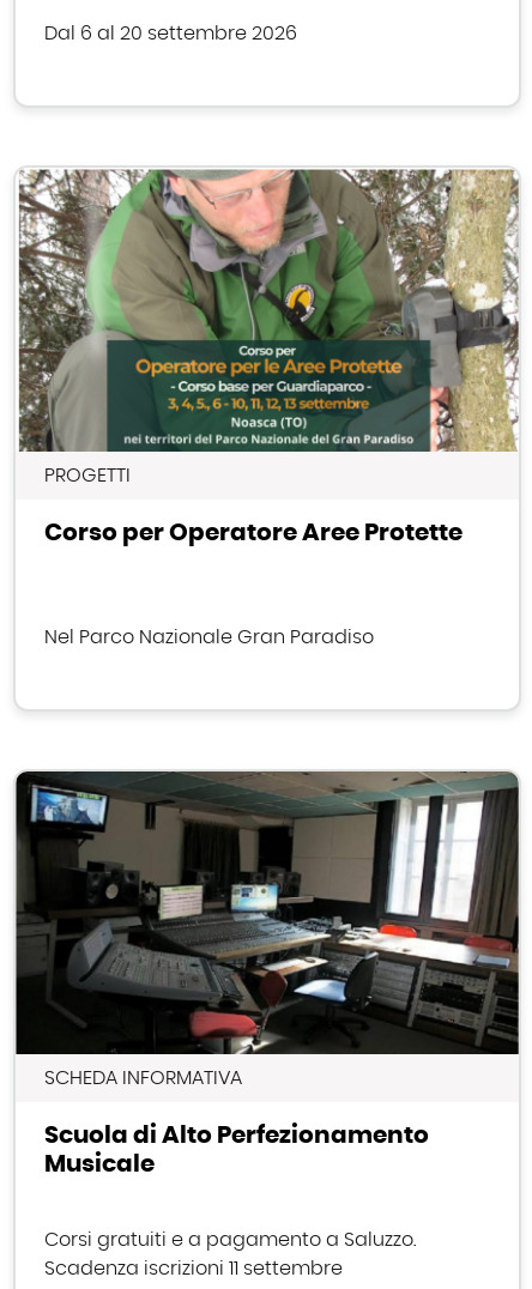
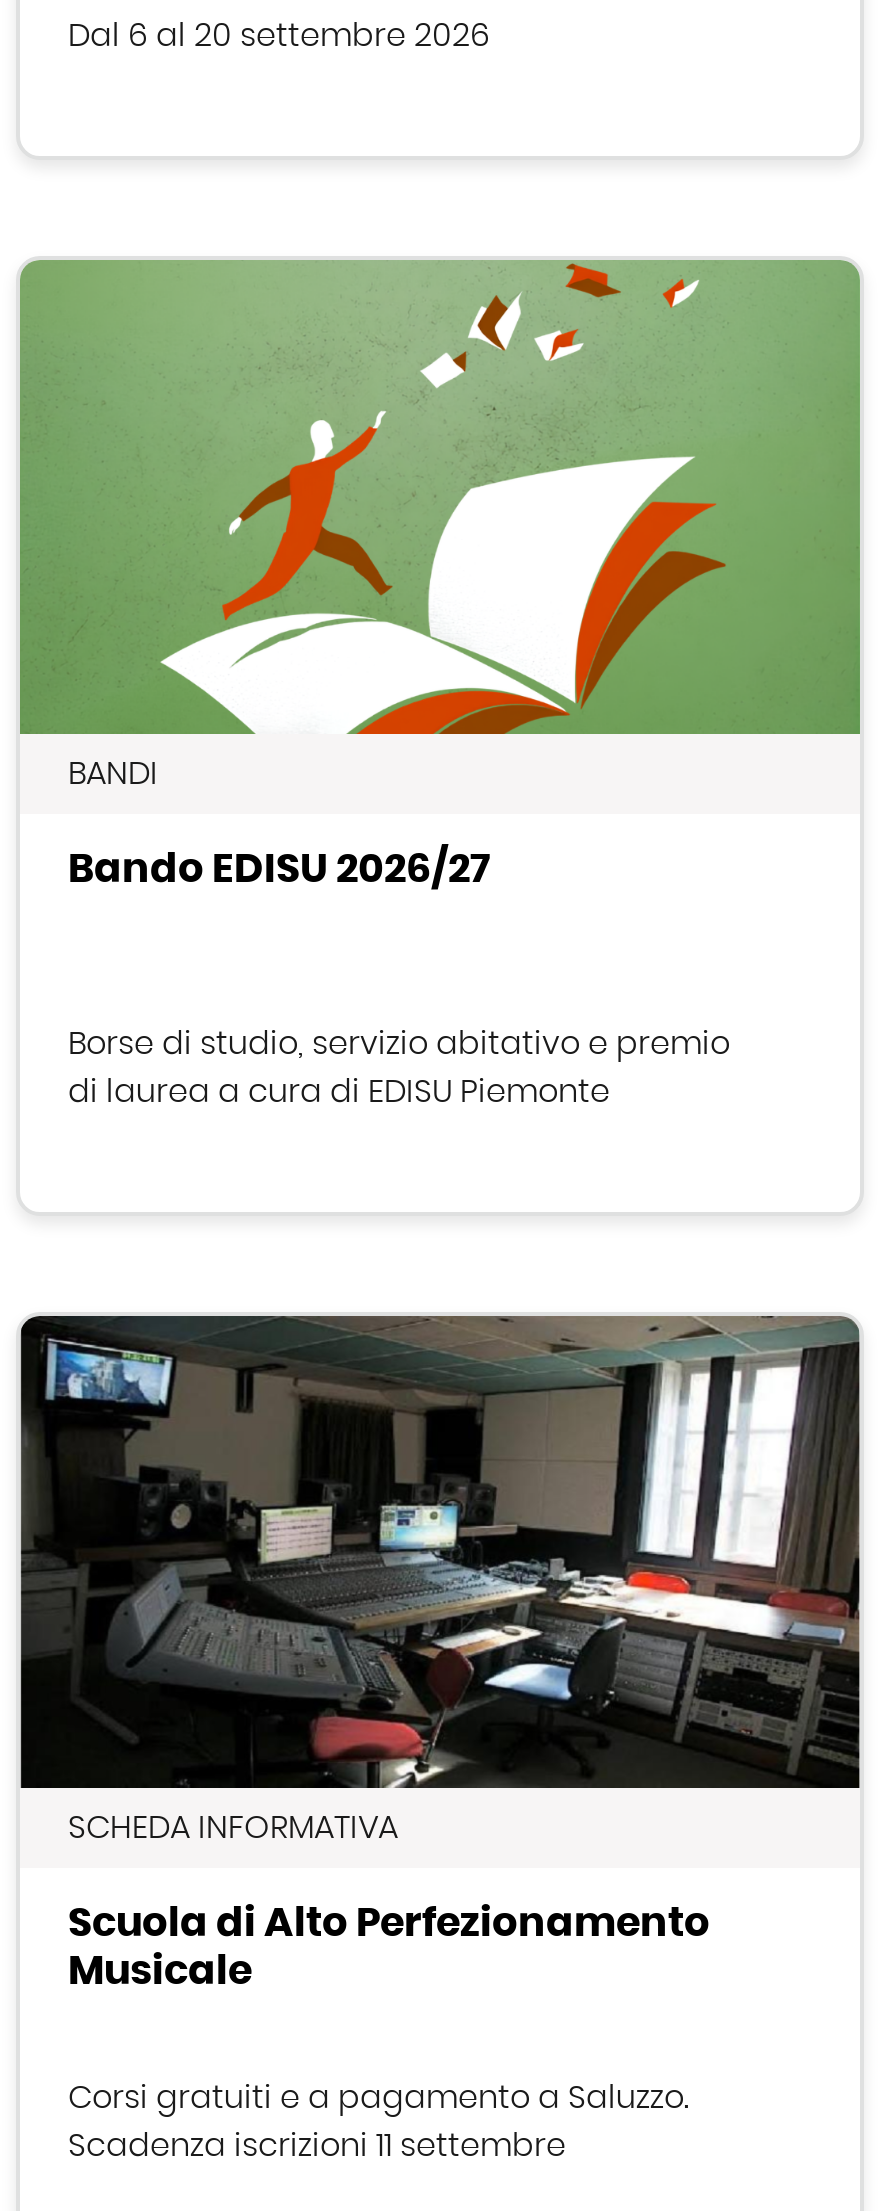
- [image]
- PROGETTI
- Corso per Operatore Aree Protette
+ [image]
+ BANDI
+ Bando EDISU 2026/27

- Nel Parco Nazionale Gran Paradiso
+ Borse di studio, servizio abitativo e premio
+ di laurea a cura di EDISU Piemonte
